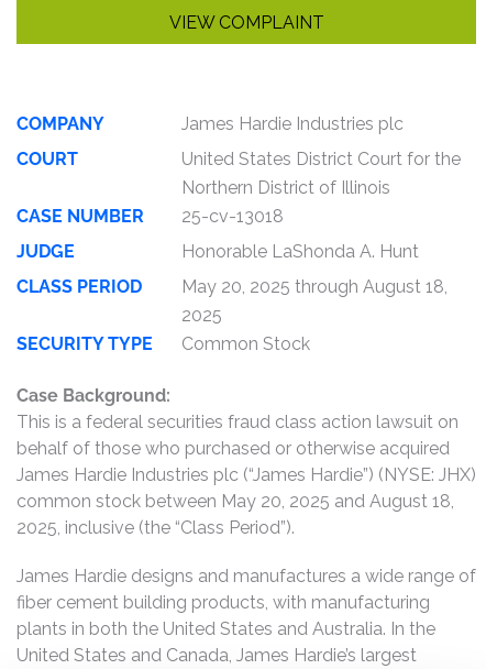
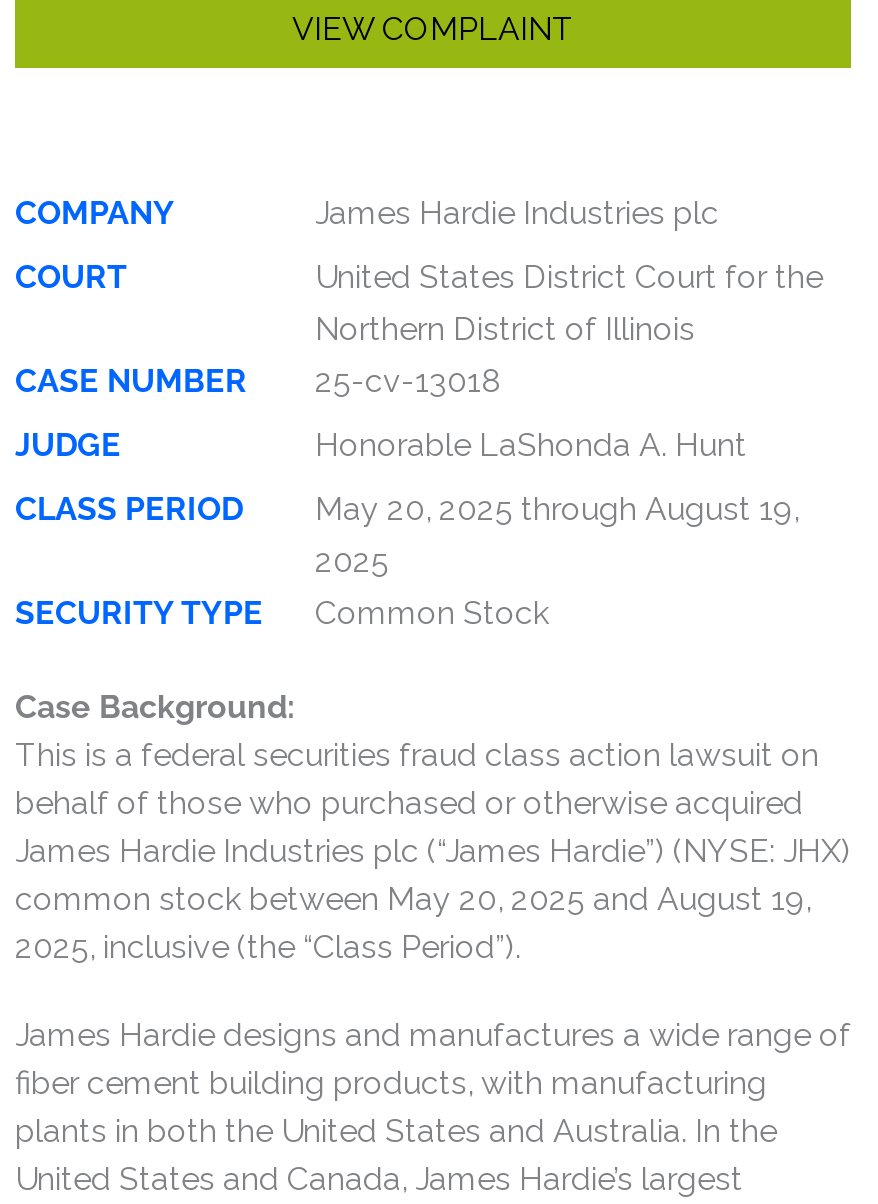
- May 20, 2025 through August 18,
+ May 20, 2025 through August 19,

- common stock between May 20, 2025 and August 18,
+ common stock between May 20, 2025 and August 19,
